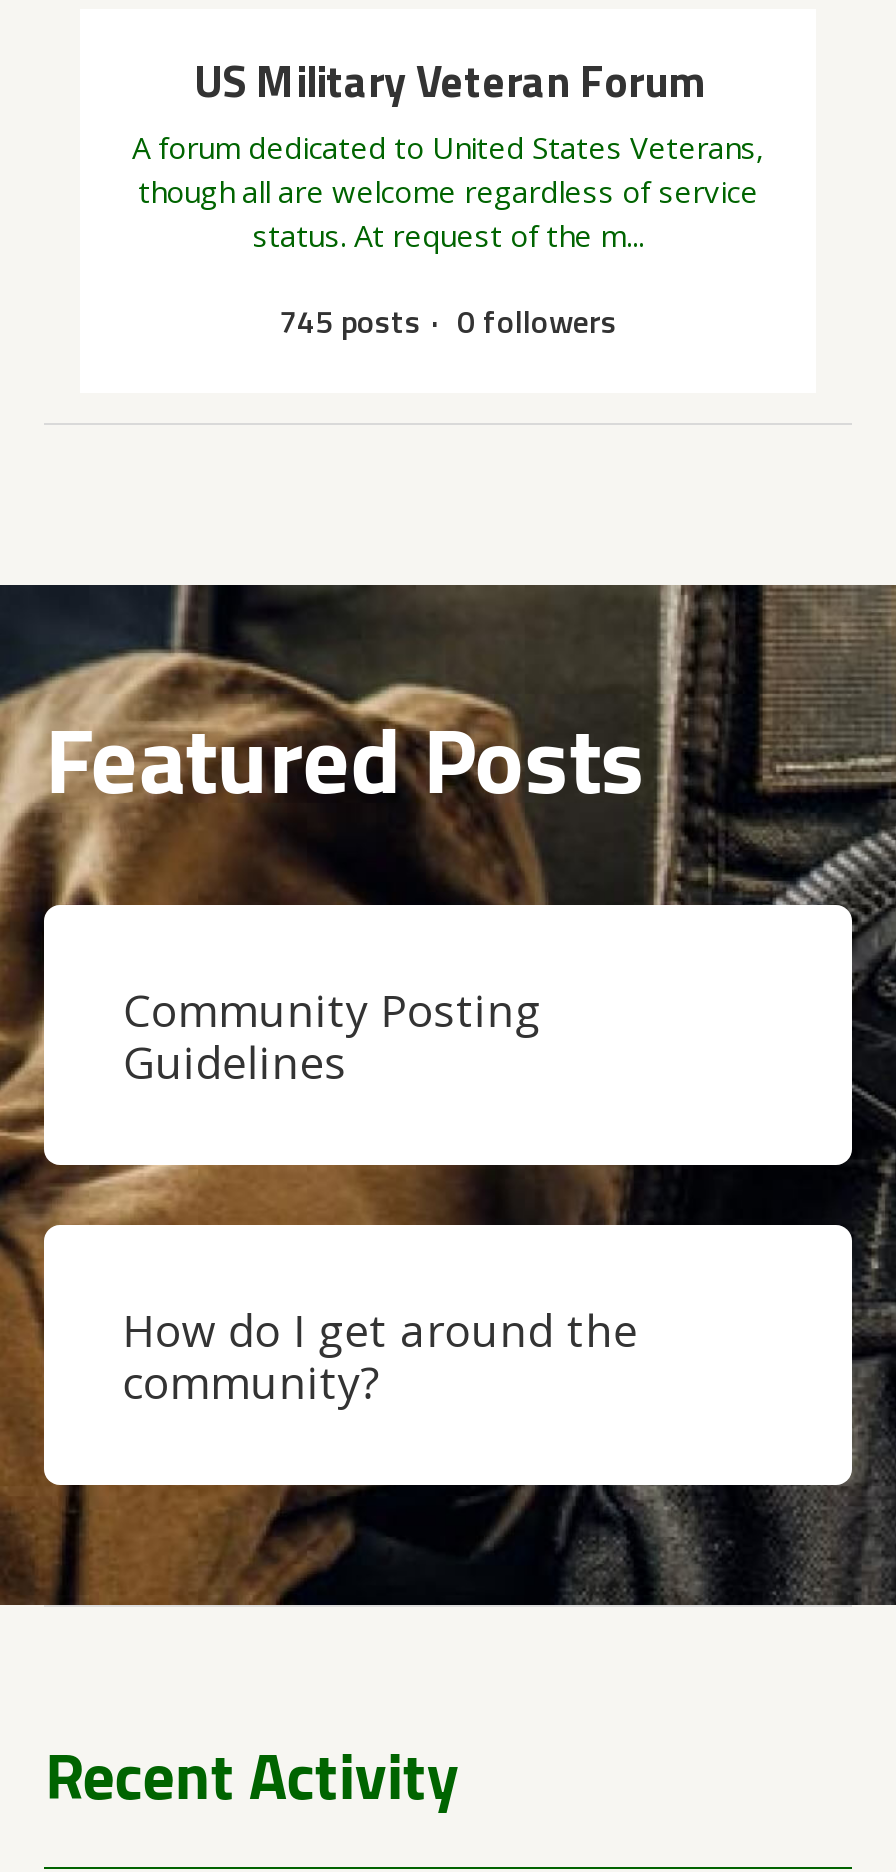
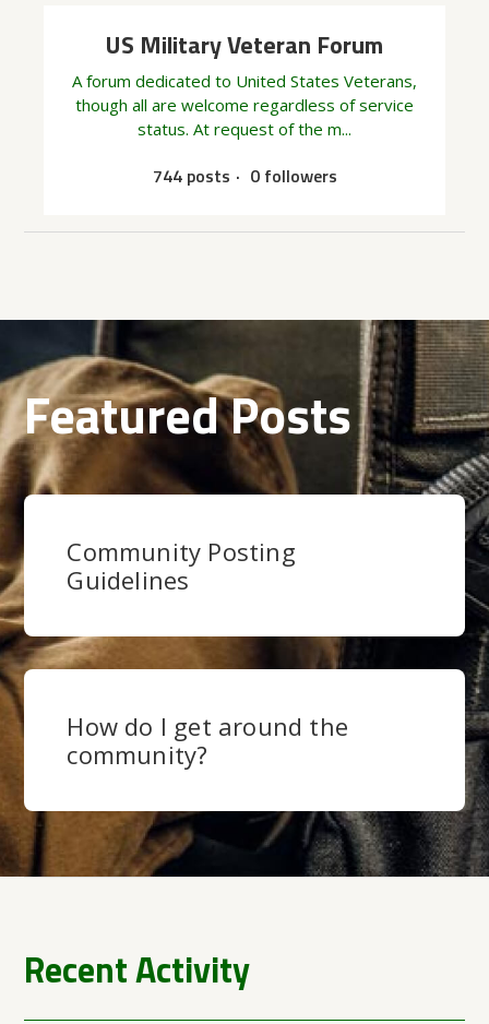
- 745 posts 0 followers
+ 744 posts 0 followers
